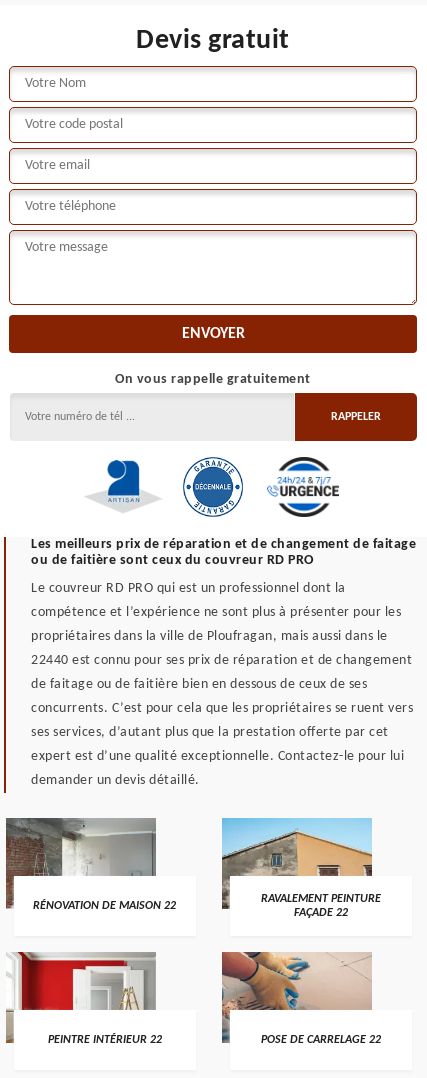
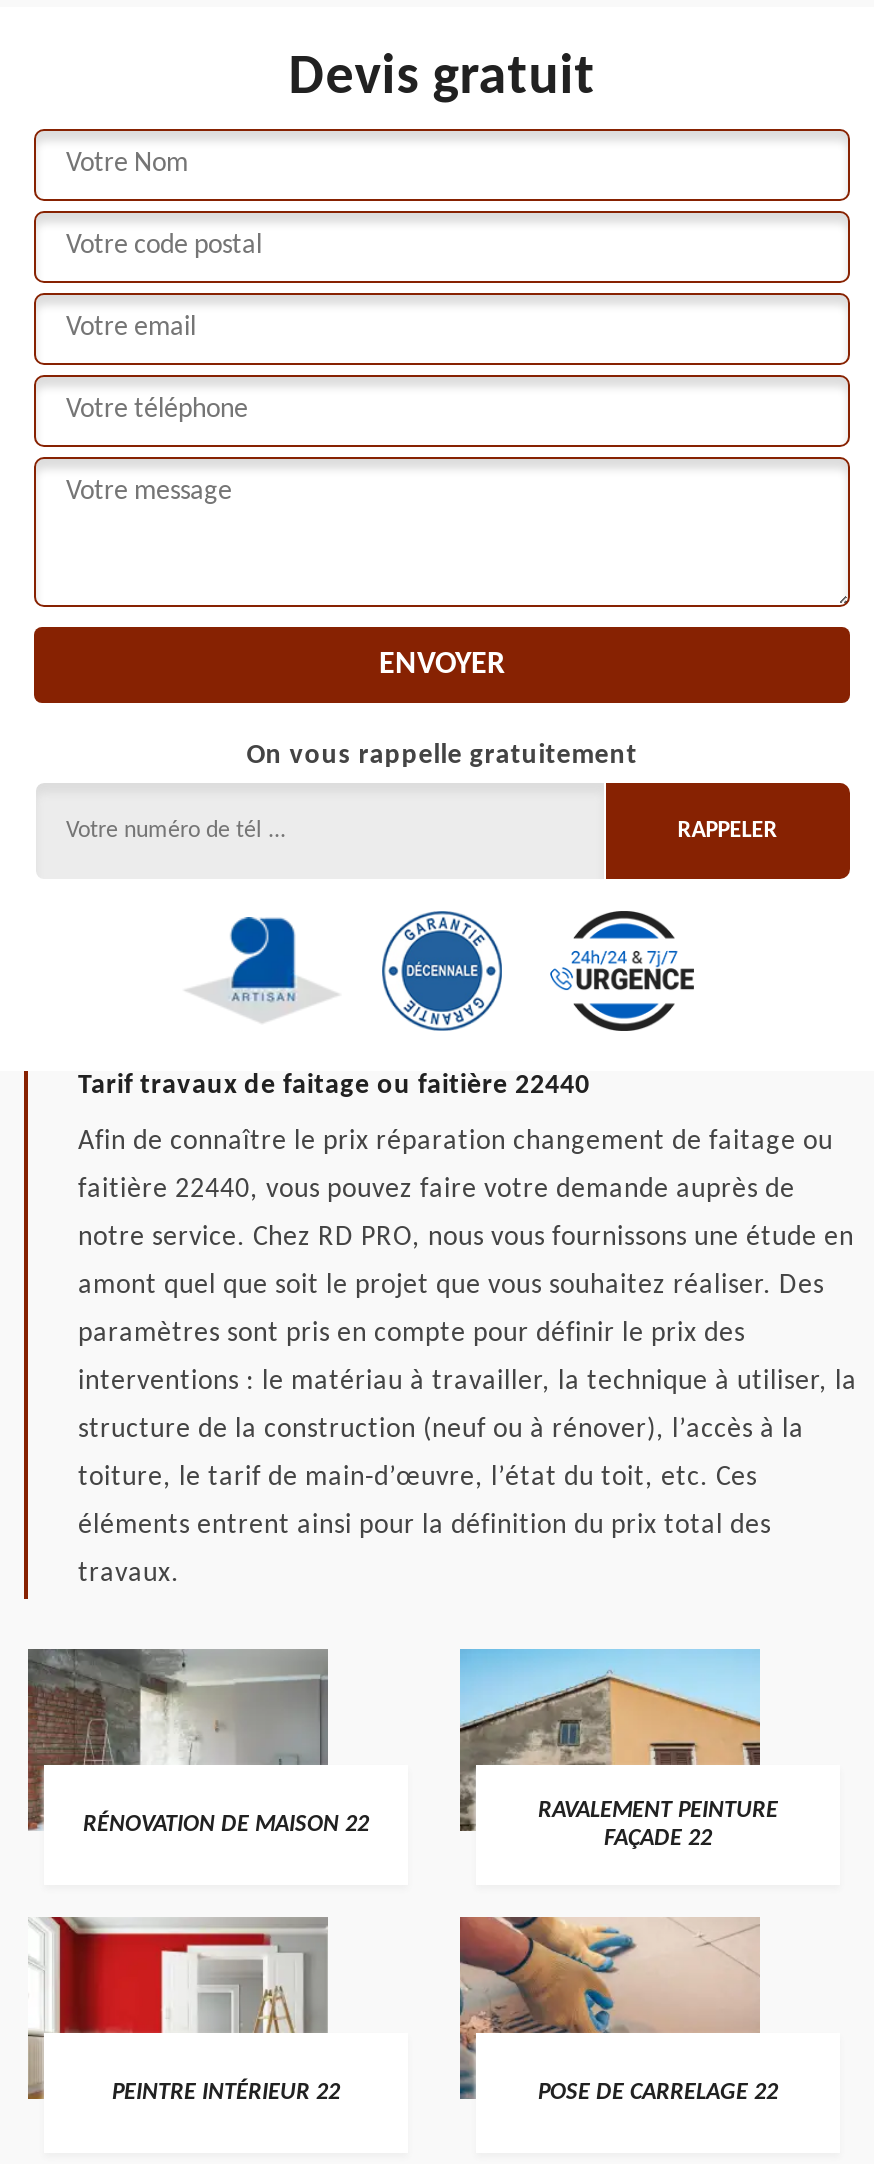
- Les meilleurs prix de réparation et de changement de faitage
- ou de faitière sont ceux du couvreur RD PRO
- Le couvreur RD PRO qui est un professionnel dont la
- compétence et l’expérience ne sont plus à présenter pour les
- propriétaires dans la ville de Ploufragan, mais aussi dans le
- 22440 est connu pour ses prix de réparation et de changement
- de faitage ou de faitière bien en dessous de ceux de ses
- concurrents. C’est pour cela que les propriétaires se ruent vers
- ses services, d’autant plus que la prestation offerte par cet
- expert est d’une qualité exceptionnelle. Contactez-le pour lui
- demander un devis détaillé.
+ Tarif travaux de faitage ou faitière 22440
+ Afin de connaître le prix réparation changement de faitage ou
+ faitière 22440, vous pouvez faire votre demande auprès de
+ notre service. Chez RD PRO, nous vous fournissons une étude en
+ amont quel que soit le projet que vous souhaitez réaliser. Des
+ paramètres sont pris en compte pour définir le prix des
+ interventions : le matériau à travailler, la technique à utiliser, la
+ structure de la construction (neuf ou à rénover), l’accès à la
+ toiture, le tarif de main-d’œuvre, l’état du toit, etc. Ces
+ éléments entrent ainsi pour la définition du prix total des
+ travaux.
